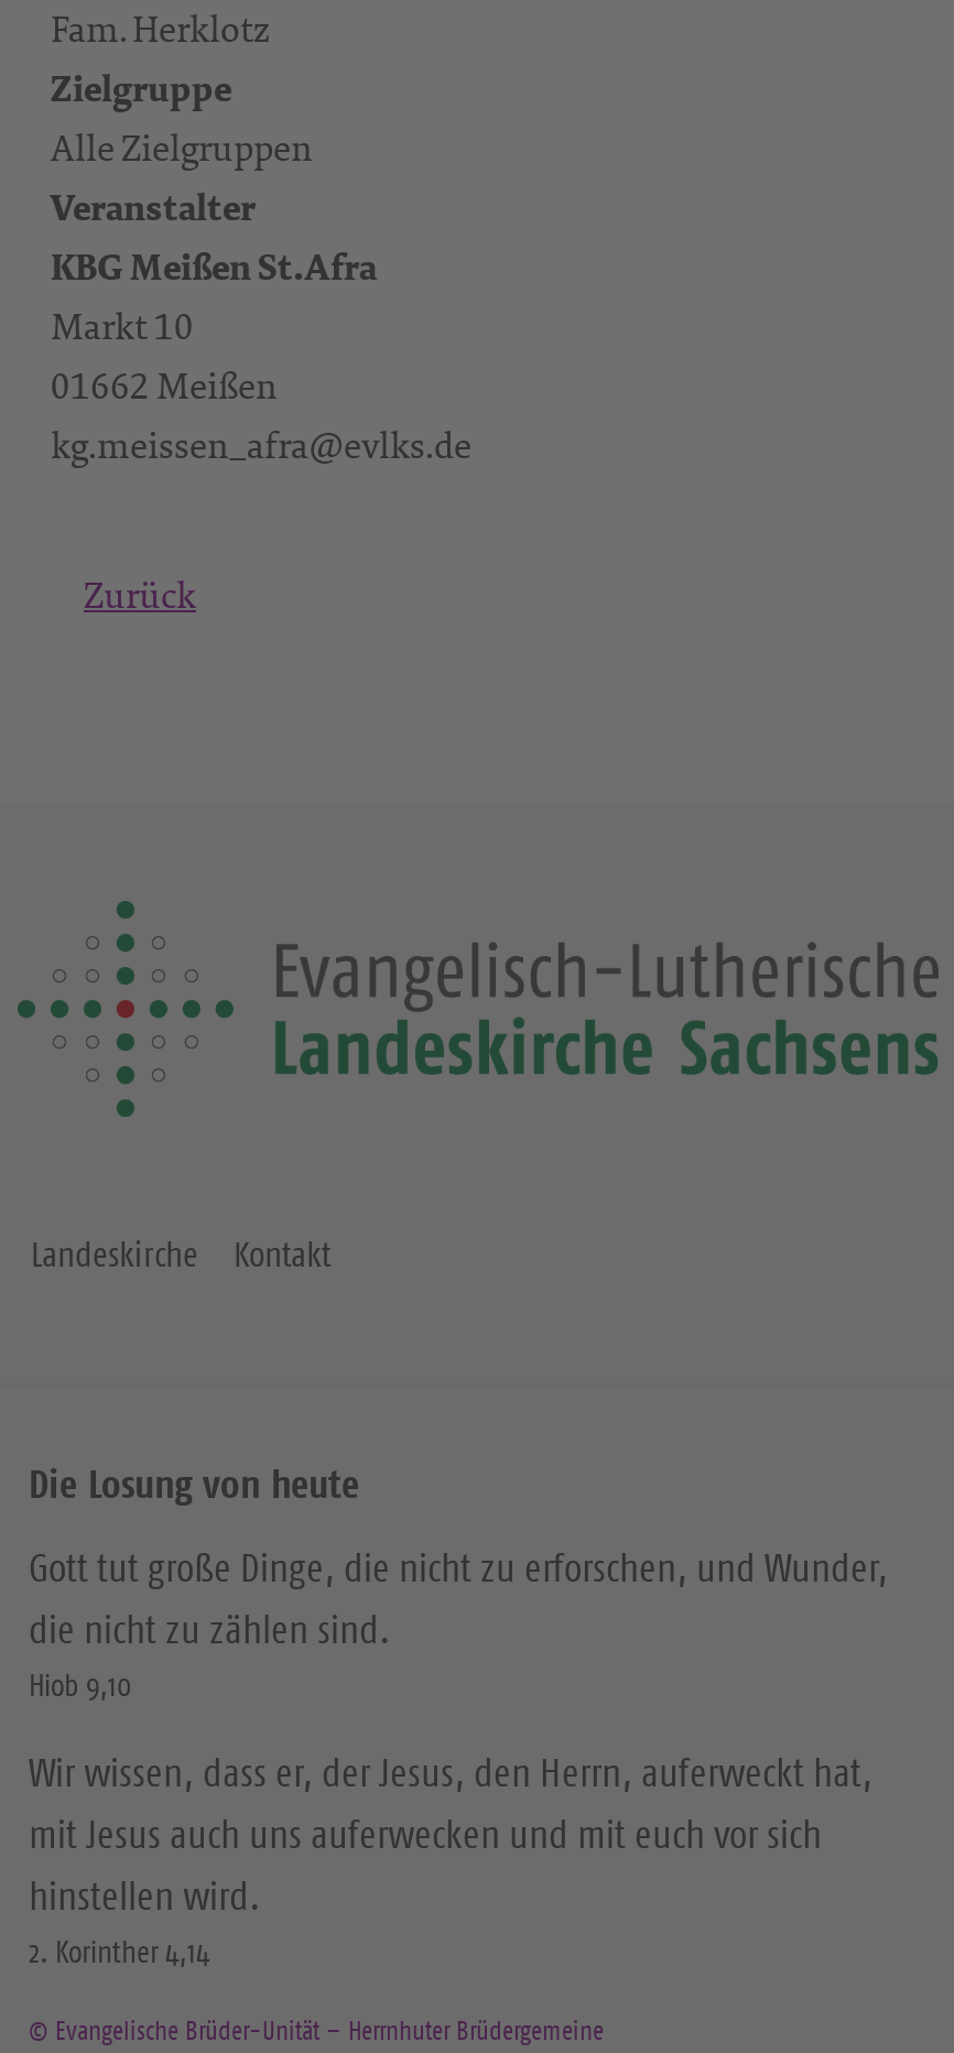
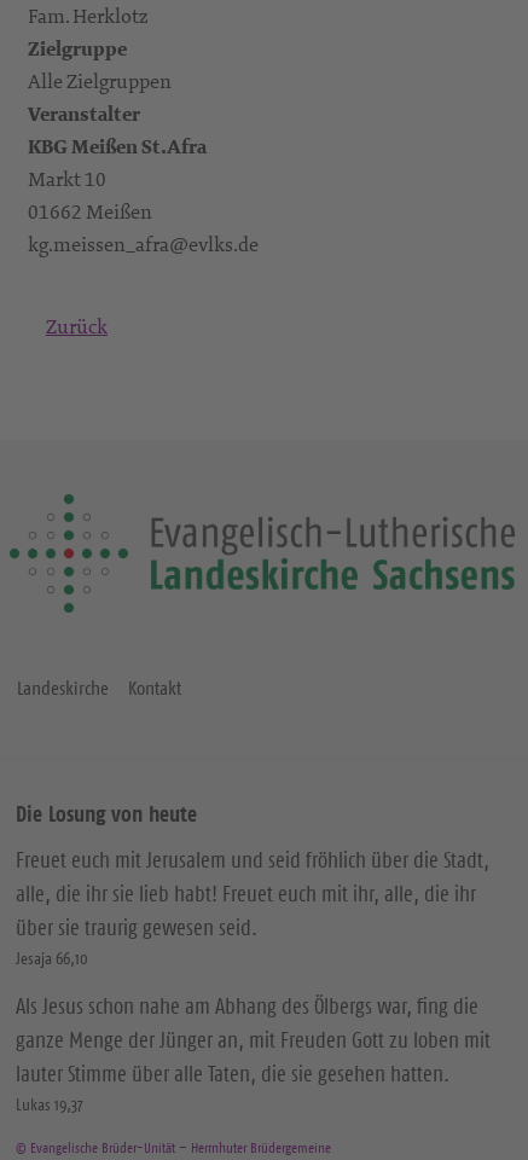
- Gott tut große Dinge, die nicht zu erforschen, und Wunder,
- die nicht zu zählen sind.
- Hiob 9,10
+ Freuet euch mit Jerusalem und seid fröhlich über die Stadt,
+ alle, die ihr sie lieb habt! Freuet euch mit ihr, alle, die ihr
+ über sie traurig gewesen seid.
+ Jesaja 66,10

- Wir wissen, dass er, der Jesus, den Herrn, auferweckt hat,
- mit Jesus auch uns auferwecken und mit euch vor sich
- hinstellen wird.
- 2. Korinther 4,14
+ Als Jesus schon nahe am Abhang des Ölbergs war, fing die
+ ganze Menge der Jünger an, mit Freuden Gott zu loben mit
+ lauter Stimme über alle Taten, die sie gesehen hatten.
+ Lukas 19,37
